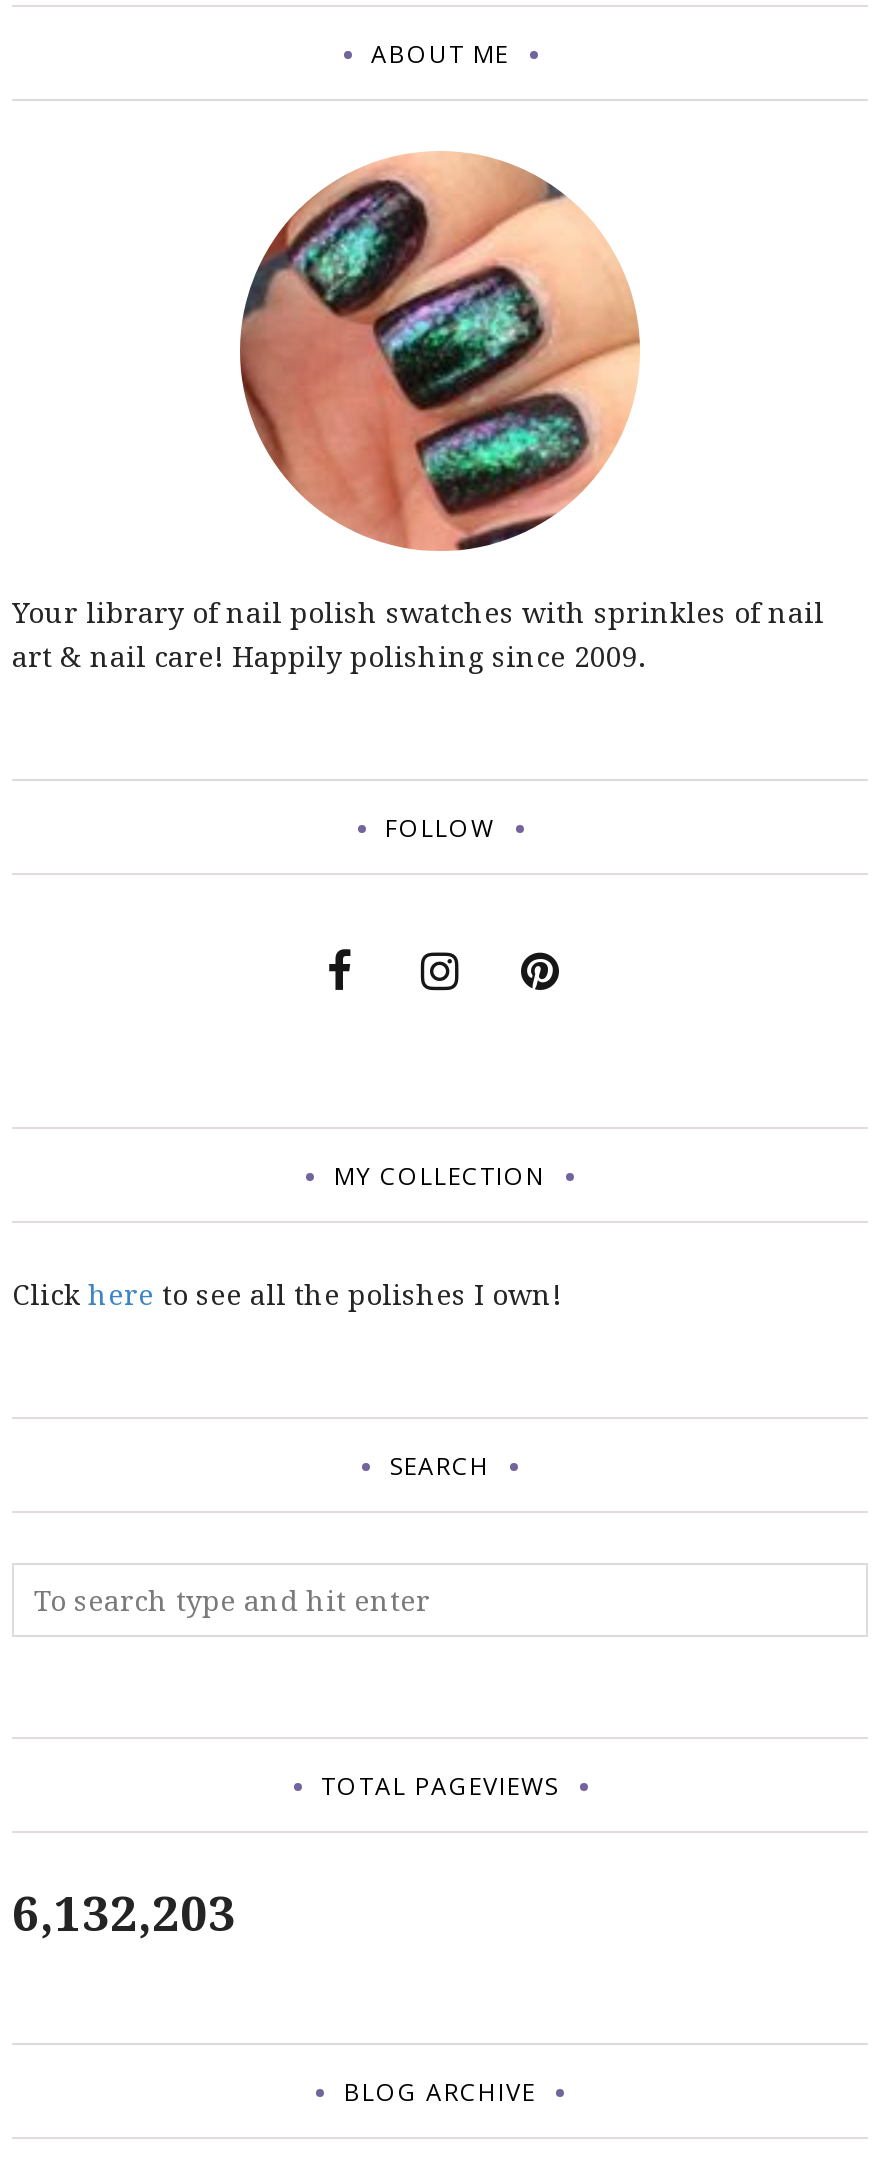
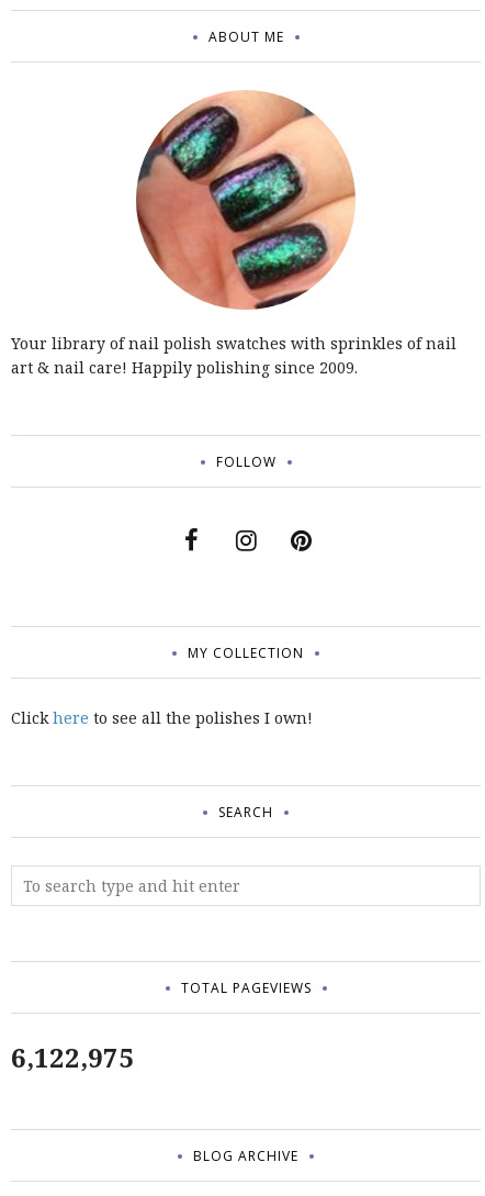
- 6,132,203
+ 6,122,975
